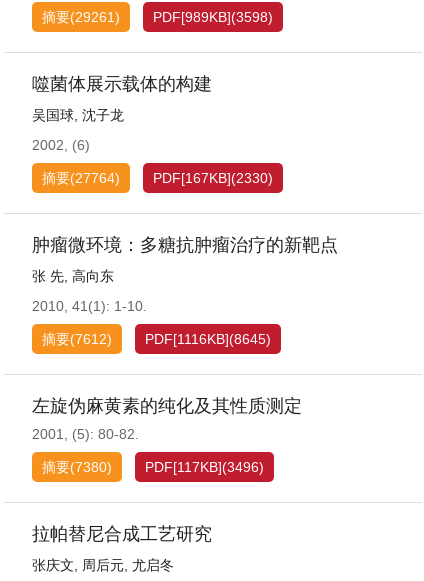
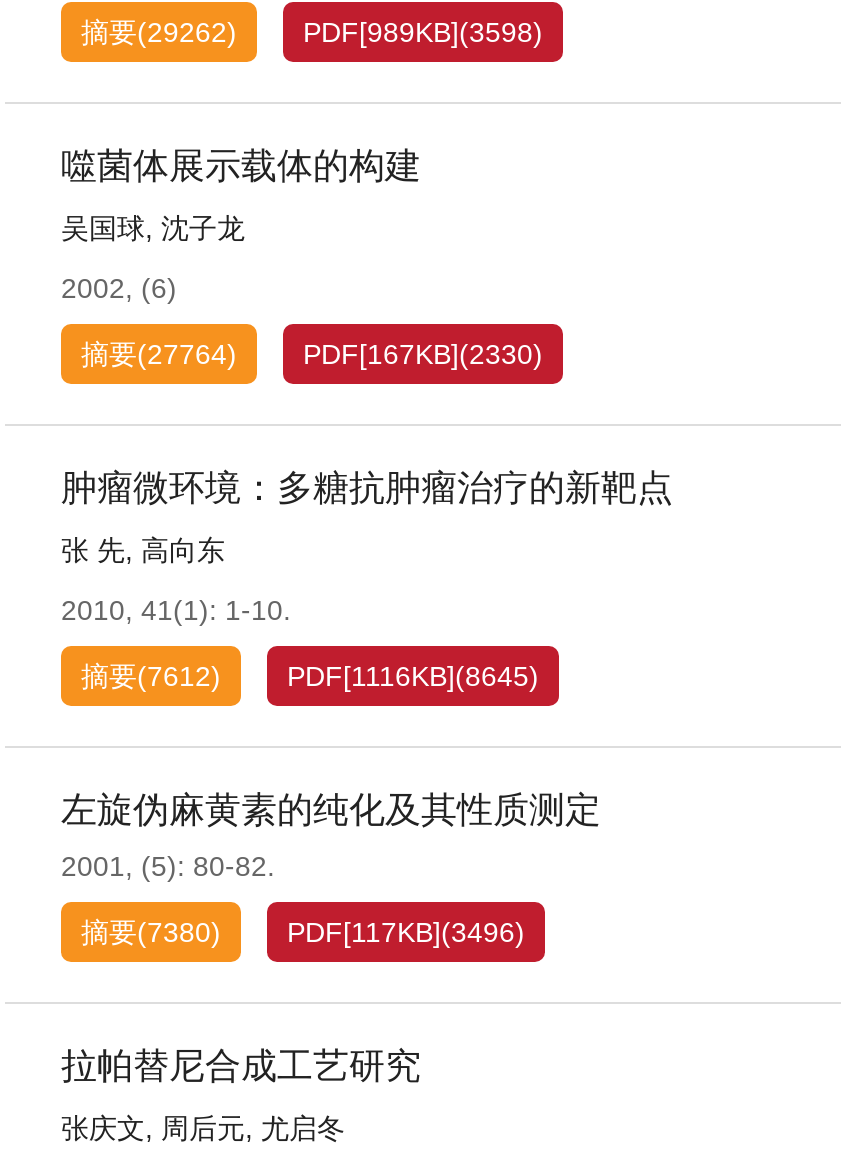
- 摘要(29261)
+ 摘要(29262)
